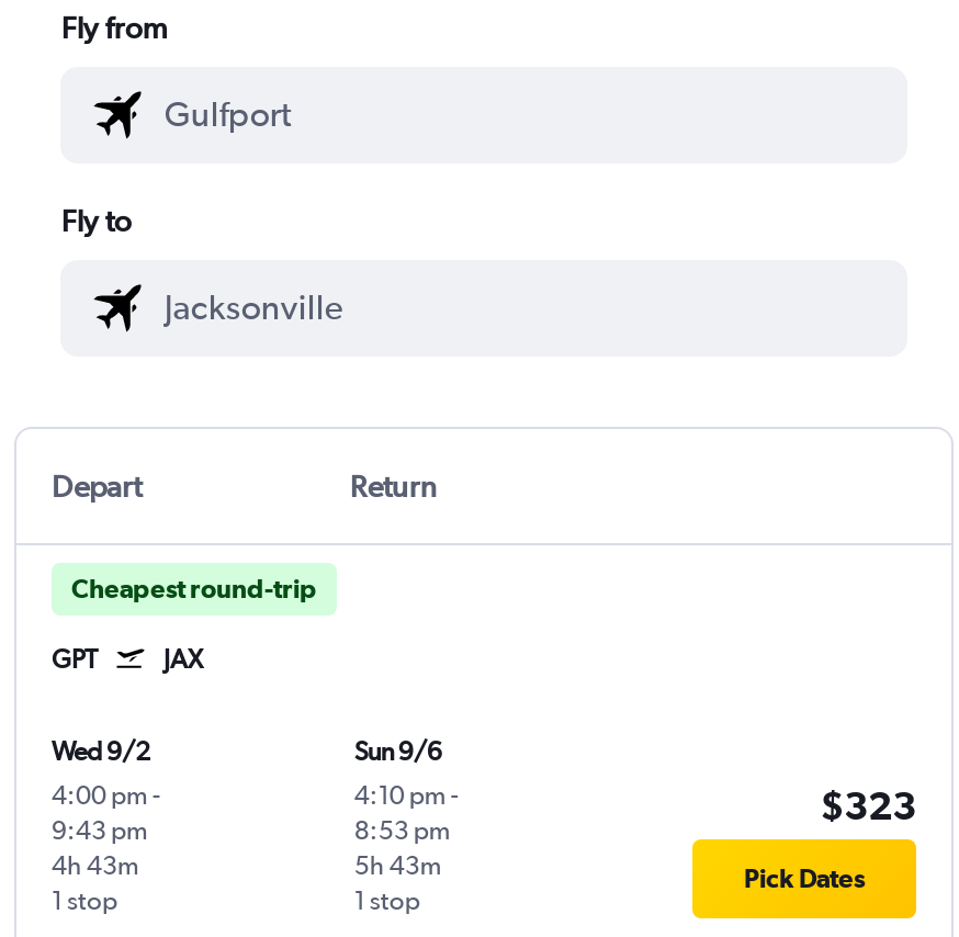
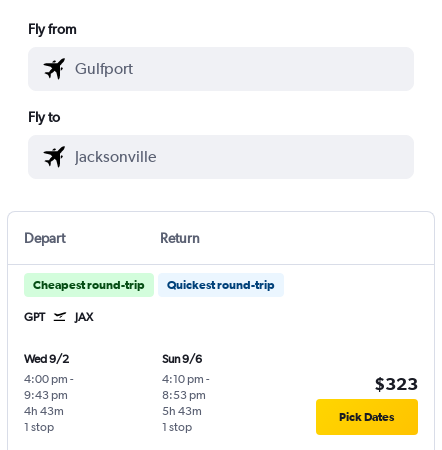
+ Quickest round-trip
